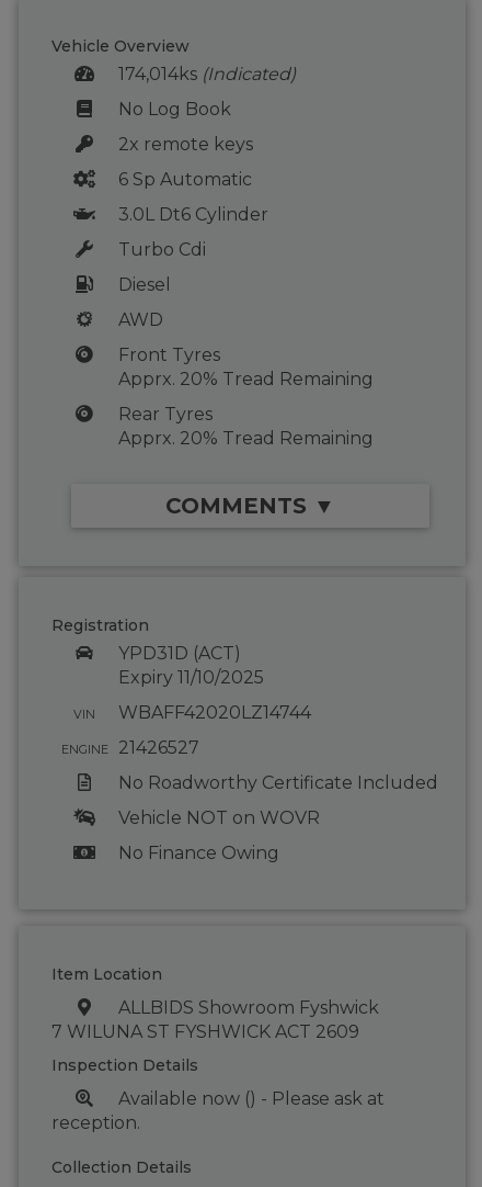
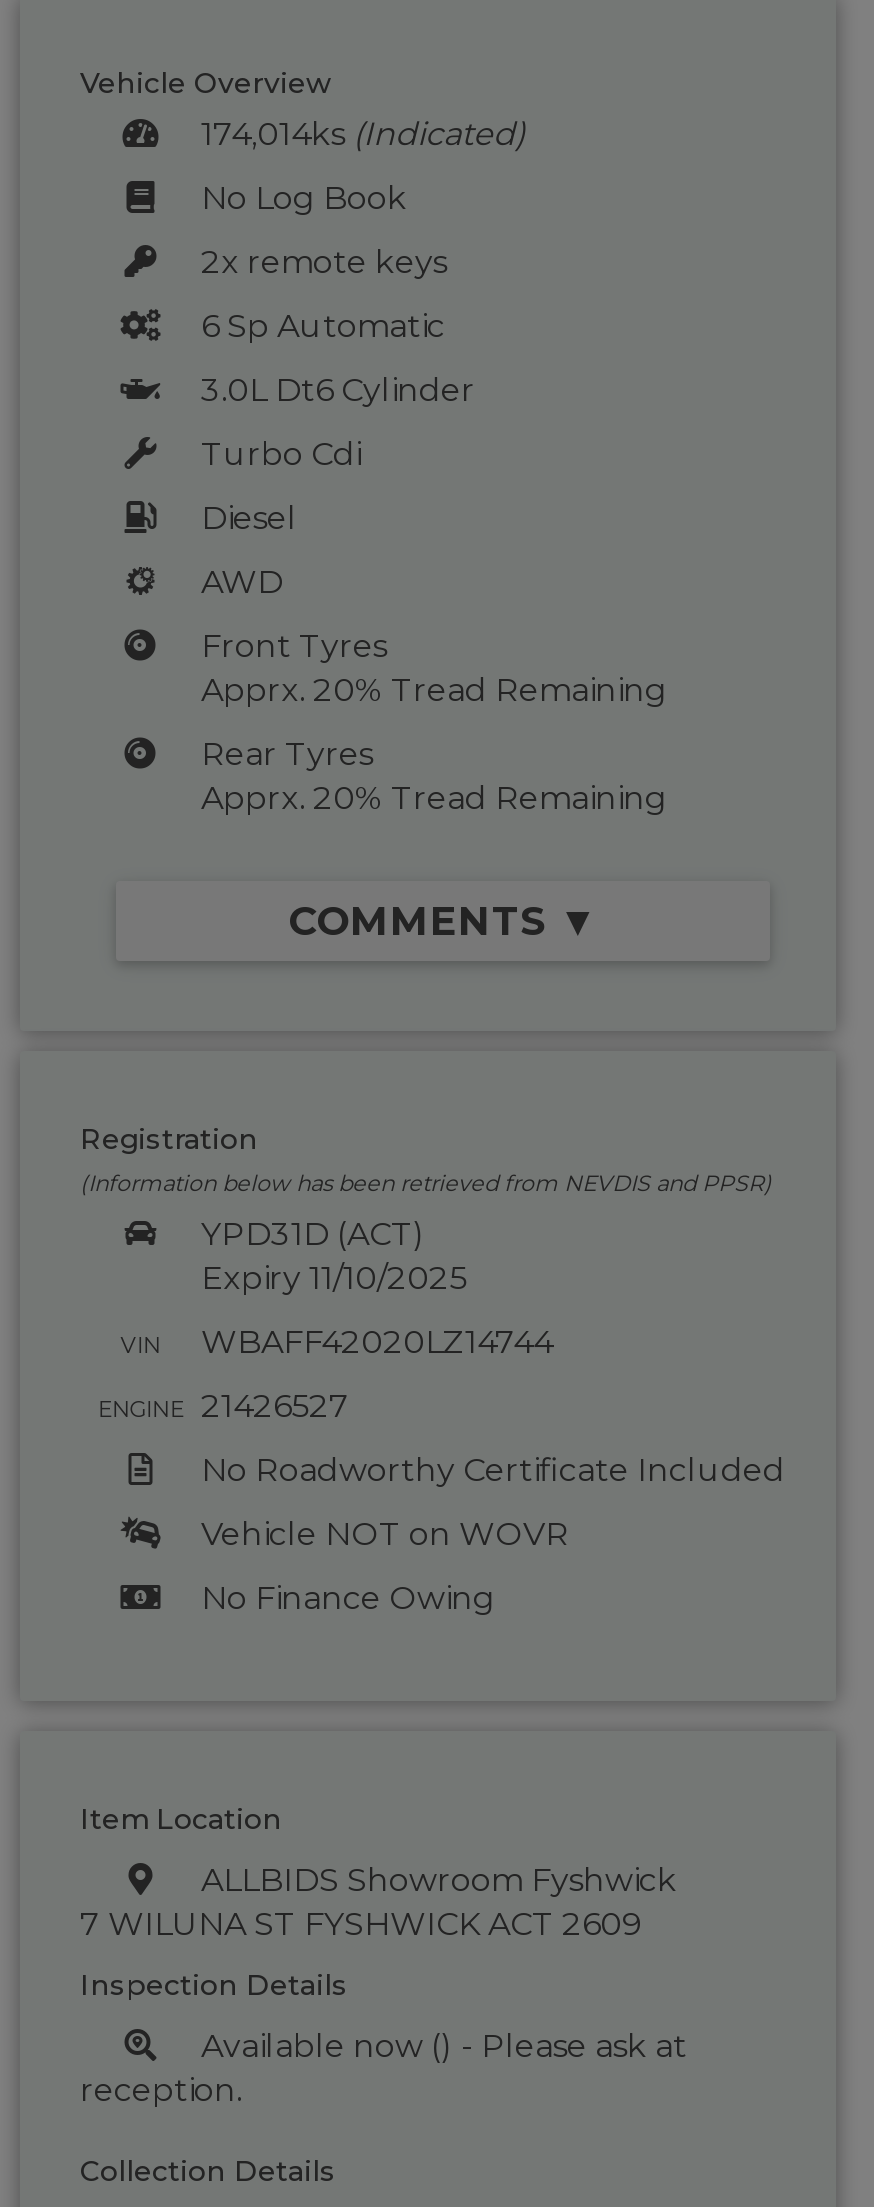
+ (Information below has been retrieved from NEVDIS and PPSR)
